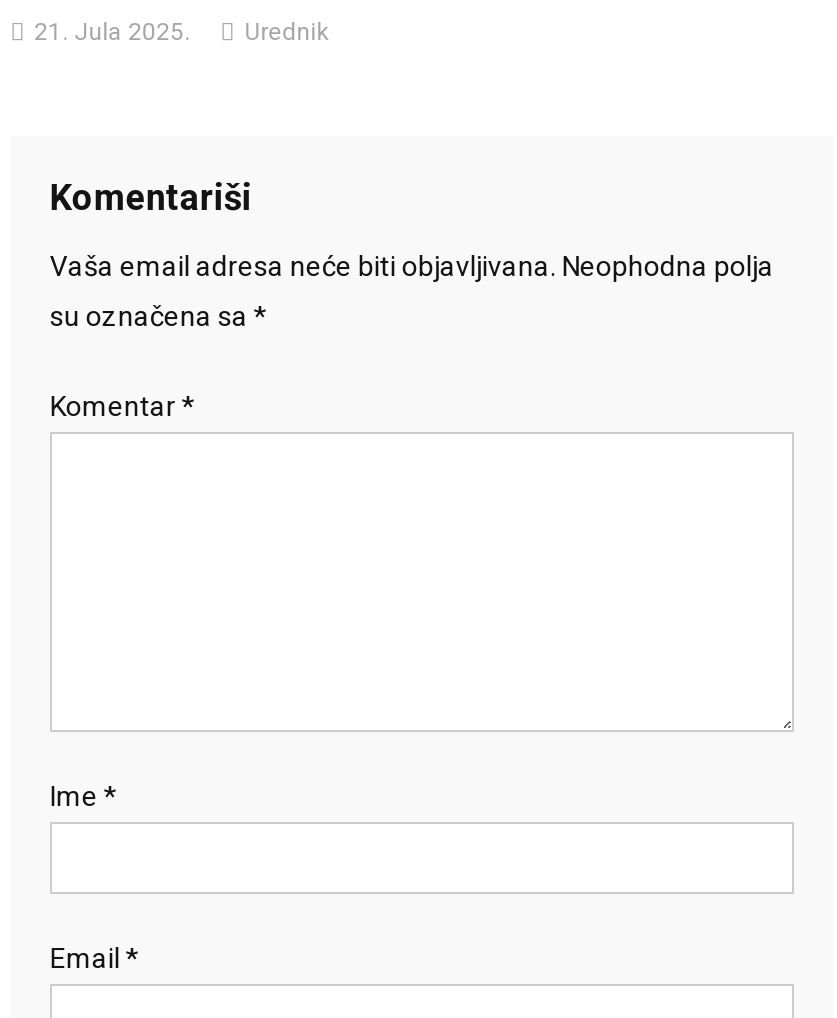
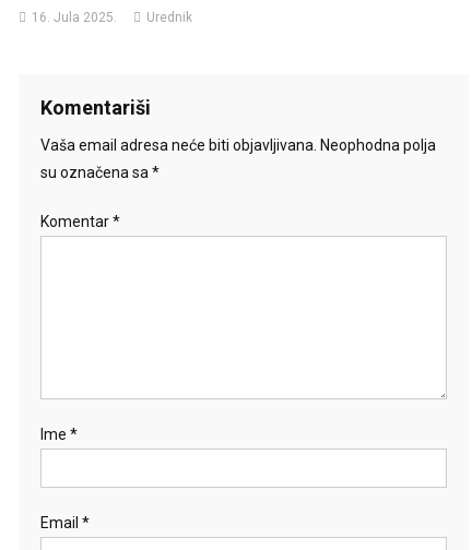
- 21. Jula 2025. Urednik
+ 16. Jula 2025. Urednik
